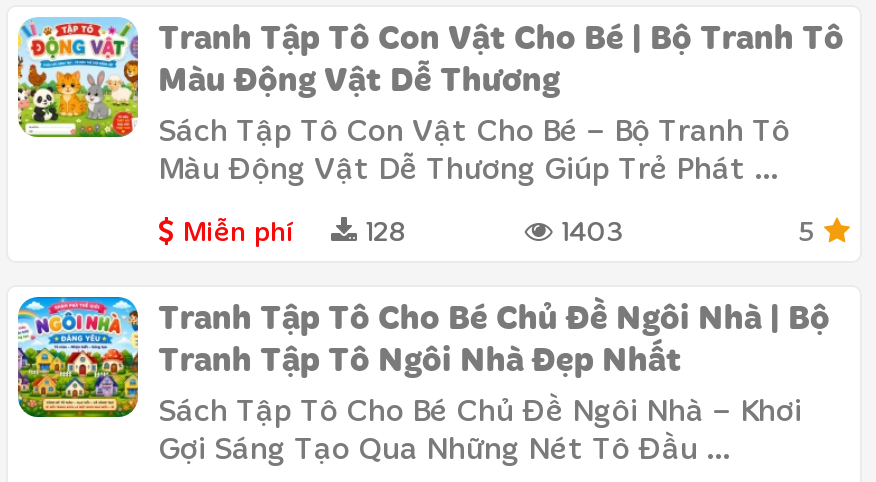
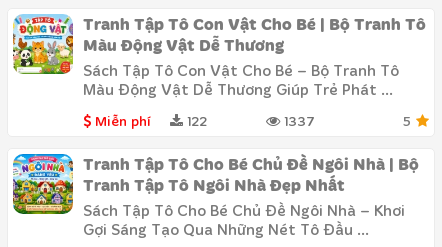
- Miễn phí 128
+ Miễn phí 122

- 1403
+ 1337
